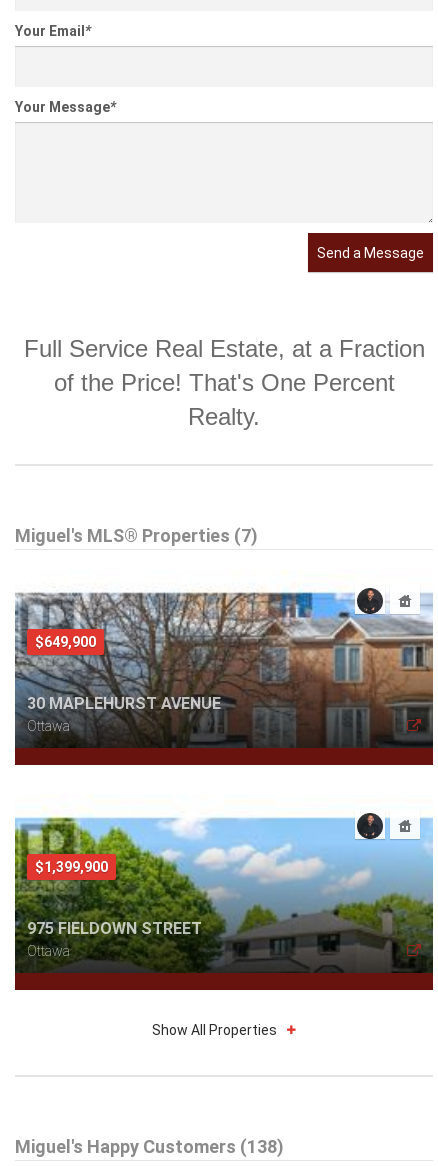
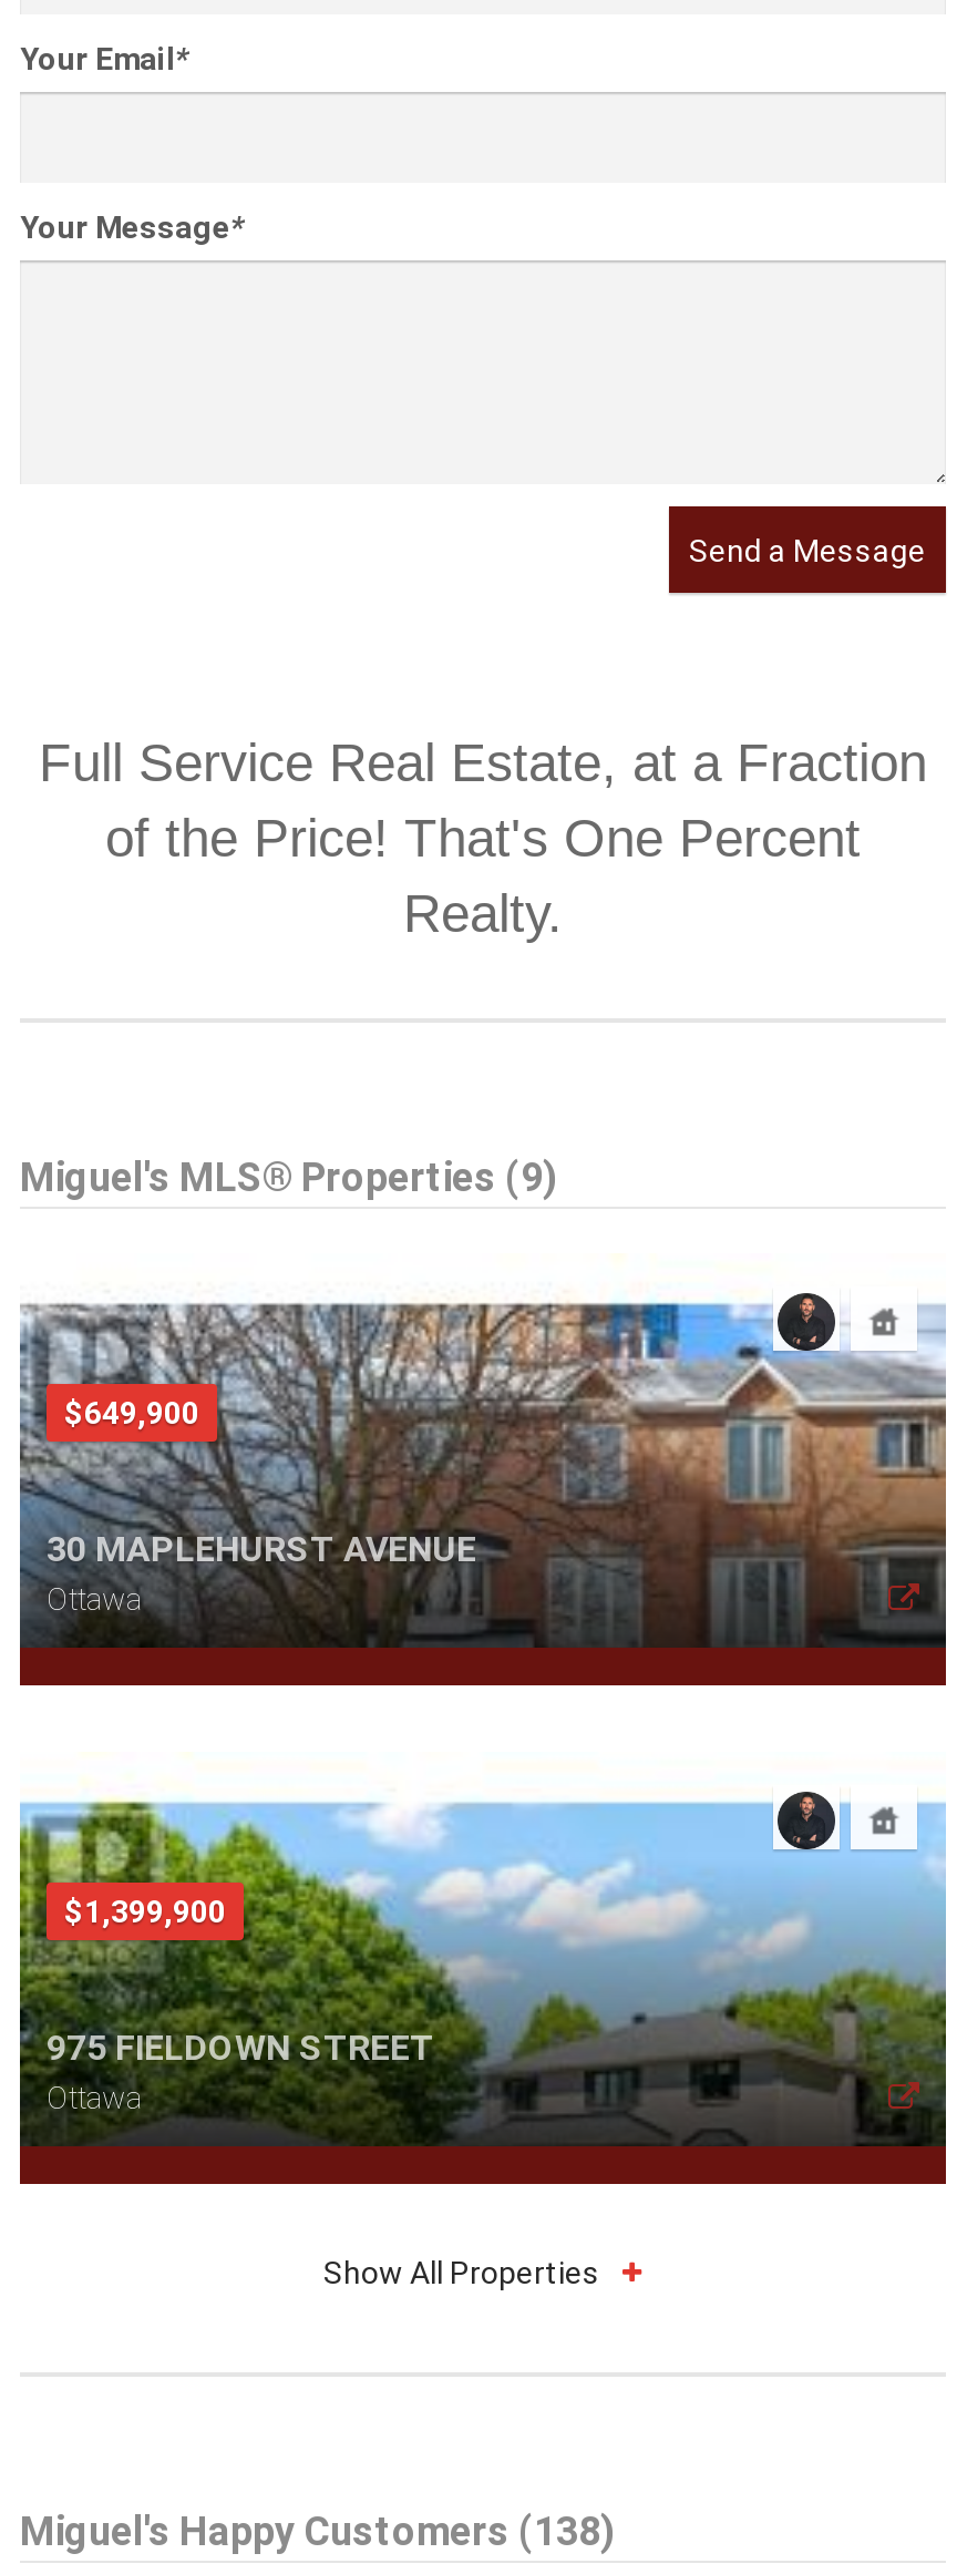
- Miguel's MLS® Properties (7)
+ Miguel's MLS® Properties (9)
